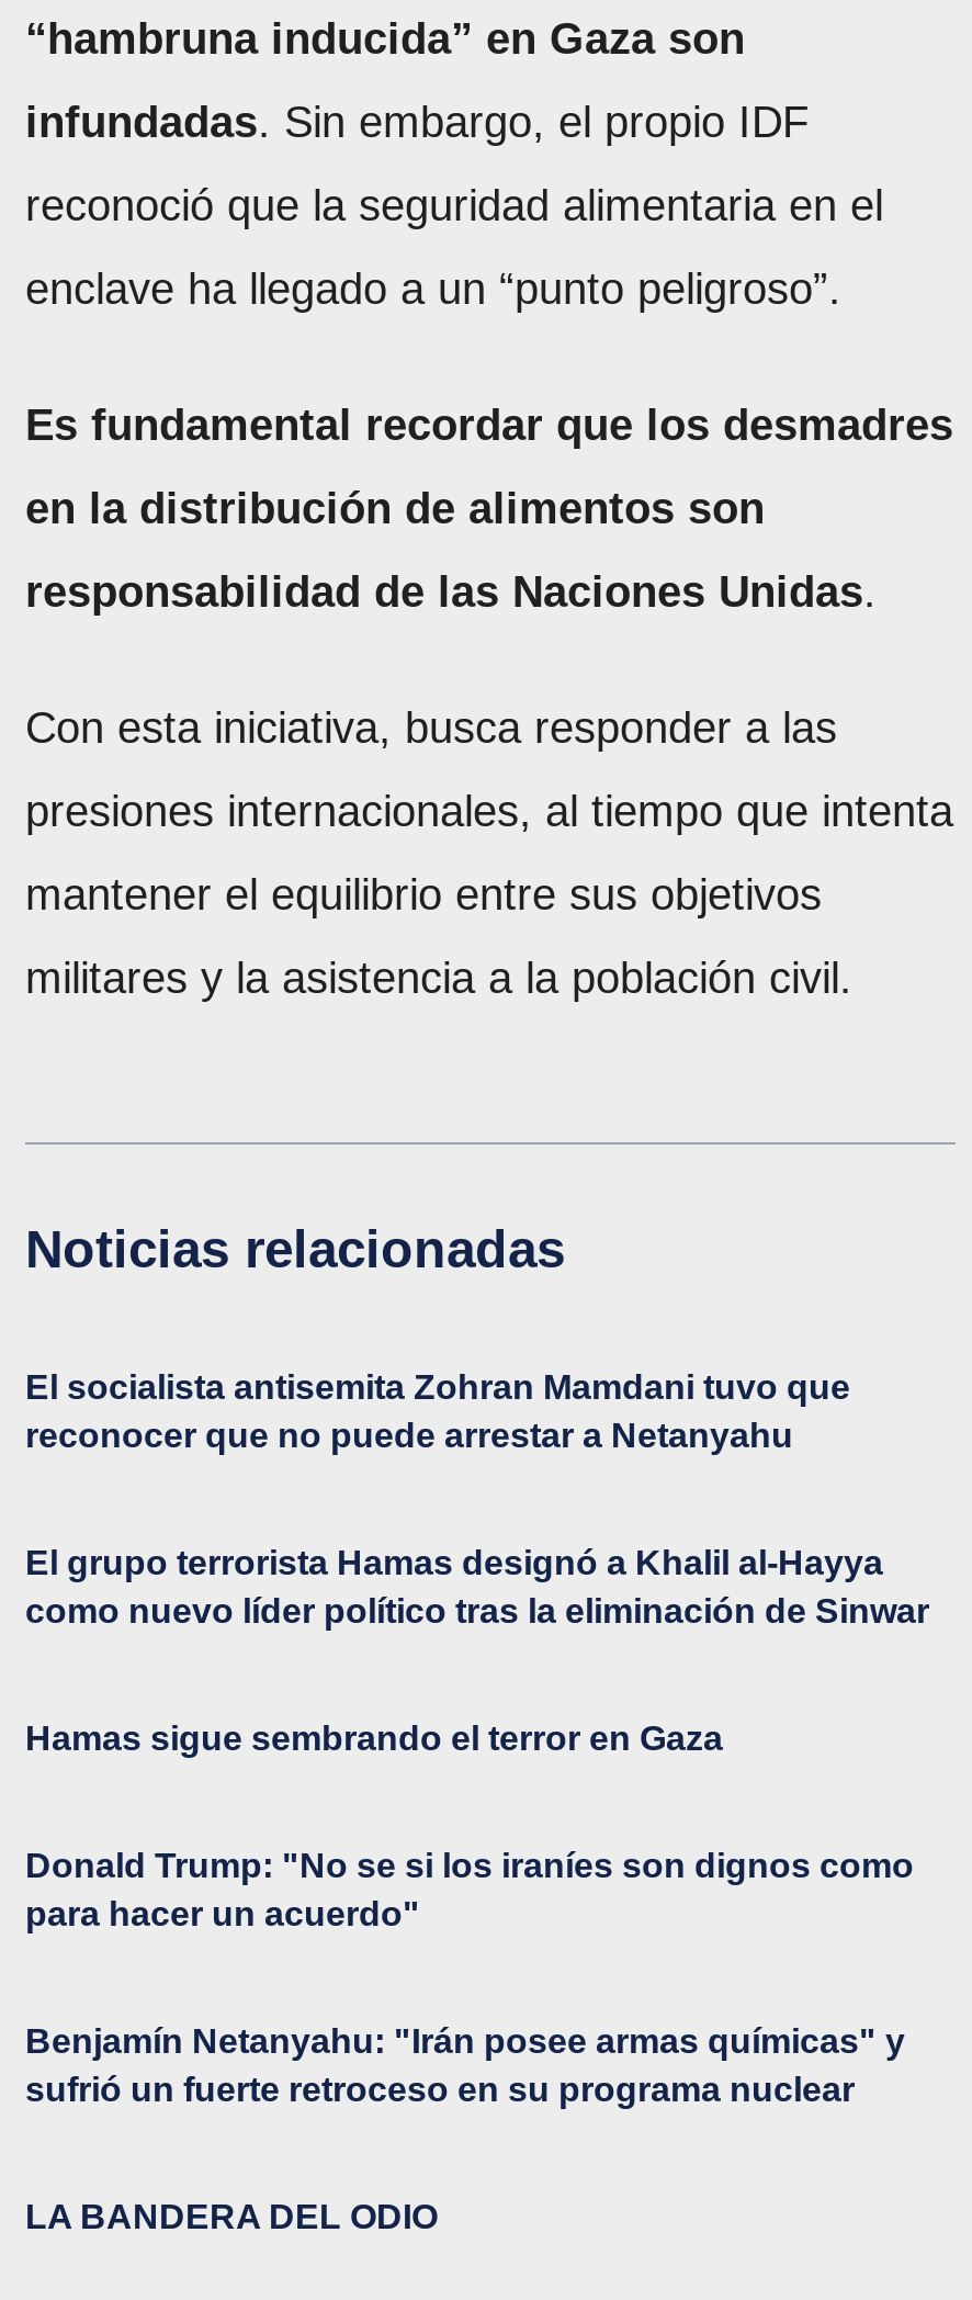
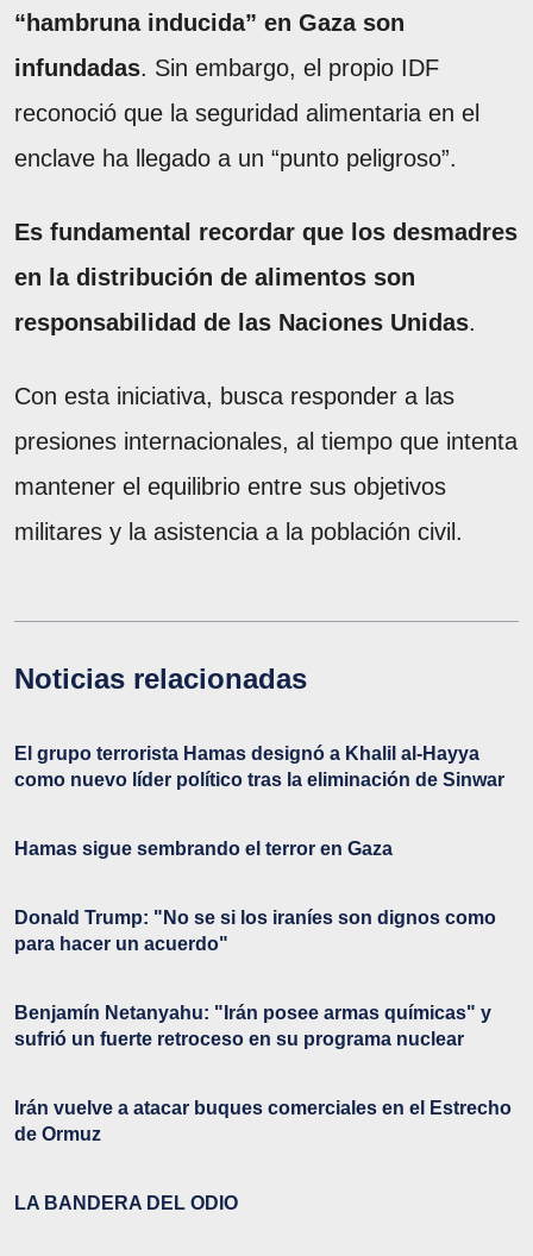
- El socialista antisemita Zohran Mamdani tuvo que
- reconocer que no puede arrestar a Netanyahu

moved up: El grupo terrorista Hamas designó a Khalil al-Hayya | como nuevo líder político tras la eliminación de Sinwar | Hamas sigue sembrando el terror en Gaza | Donald Trump: "No se si los iraníes son dignos como | para hacer un acuerdo" | Benjamín Netanyahu: "Irán posee armas químicas" y | sufrió un fuerte retroceso en su programa nuclear

+ Irán vuelve a atacar buques comerciales en el Estrecho
+ de Ormuz
